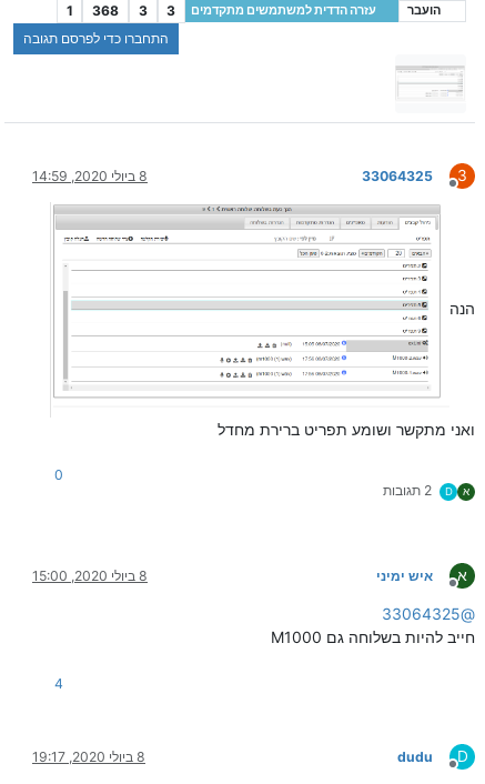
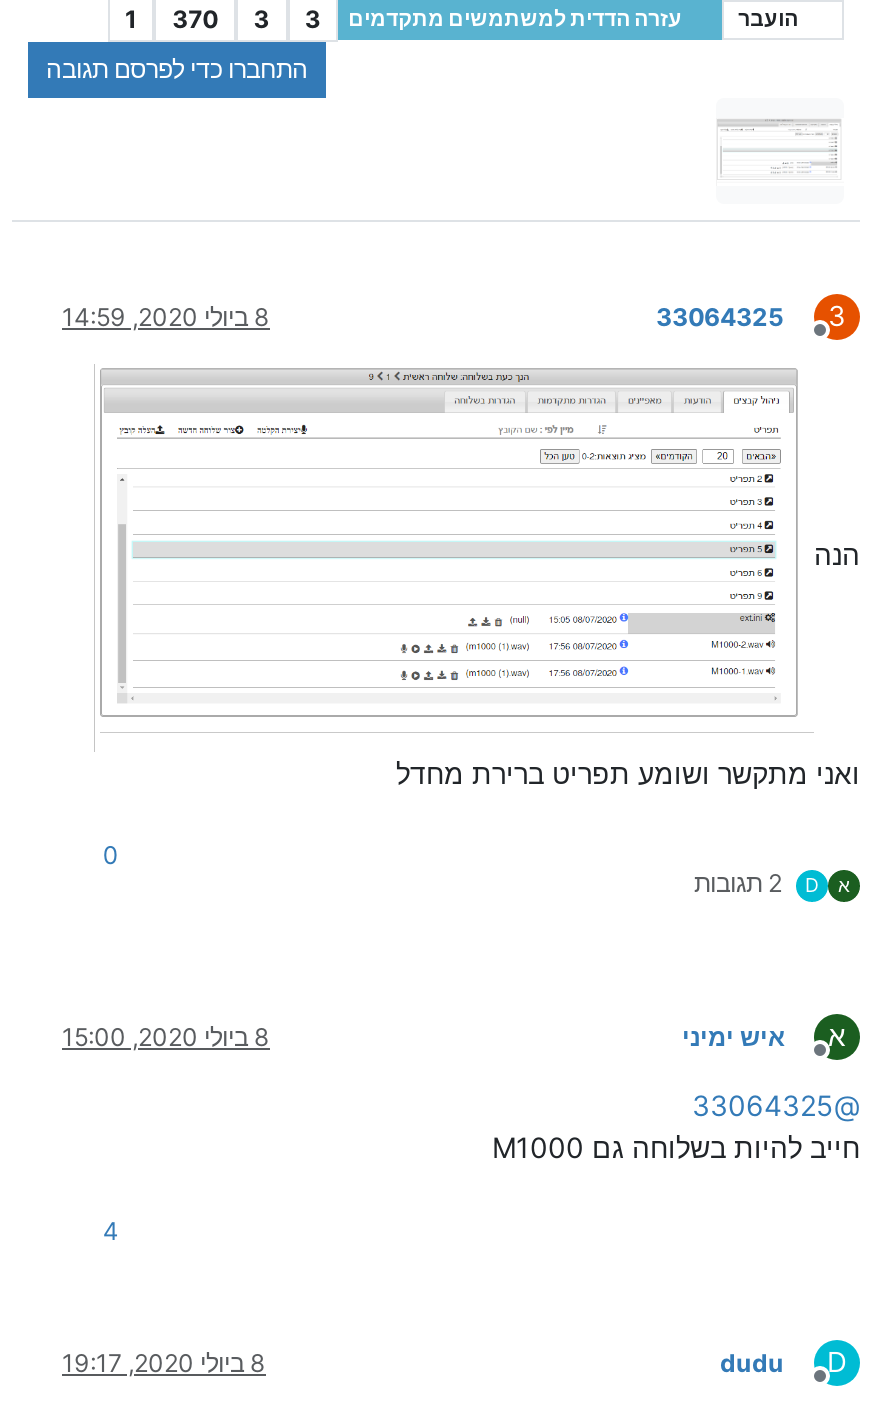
- הועבר עזרה הדדית למשתמשים מתקדמים 3 3 368 1
+ הועבר עזרה הדדית למשתמשים מתקדמים 3 3 370 1
